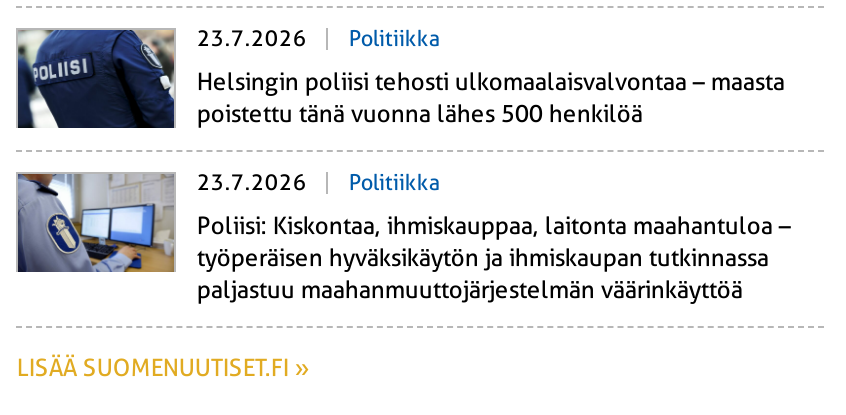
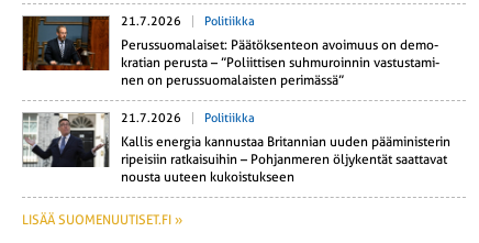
- [image]
- 23.7.2026 Politiikka
+ [image]
+ 21.7.2026 Politiikka

- Helsingin poliisi tehosti ulkomaalaisvalvontaa – maasta
- poistettu tänä vuonna lähes 500 henkilöä
+ Perussuomalaiset: Päätöksenteon avoimuus on demo
+ kratian perusta – ”Poliittisen suhmuroinnin vastustami
+ nen on perussuomalaisten perimässä”

- [image]
- 23.7.2026 Politiikka
+ [image]
+ 21.7.2026 Politiikka

- Poliisi: Kiskontaa, ihmiskauppaa, laitonta maahantuloa –
- työperäisen hyväksikäytön ja ihmiskaupan tutkinnassa
- paljastuu maahanmuuttojärjestelmän väärinkäyttöä
+ Kallis energia kannustaa Britannian uuden pääministerin
+ ripeisiin ratkaisuihin – Pohjanmeren öljykentät saattavat
+ nousta uuteen kukoistukseen
